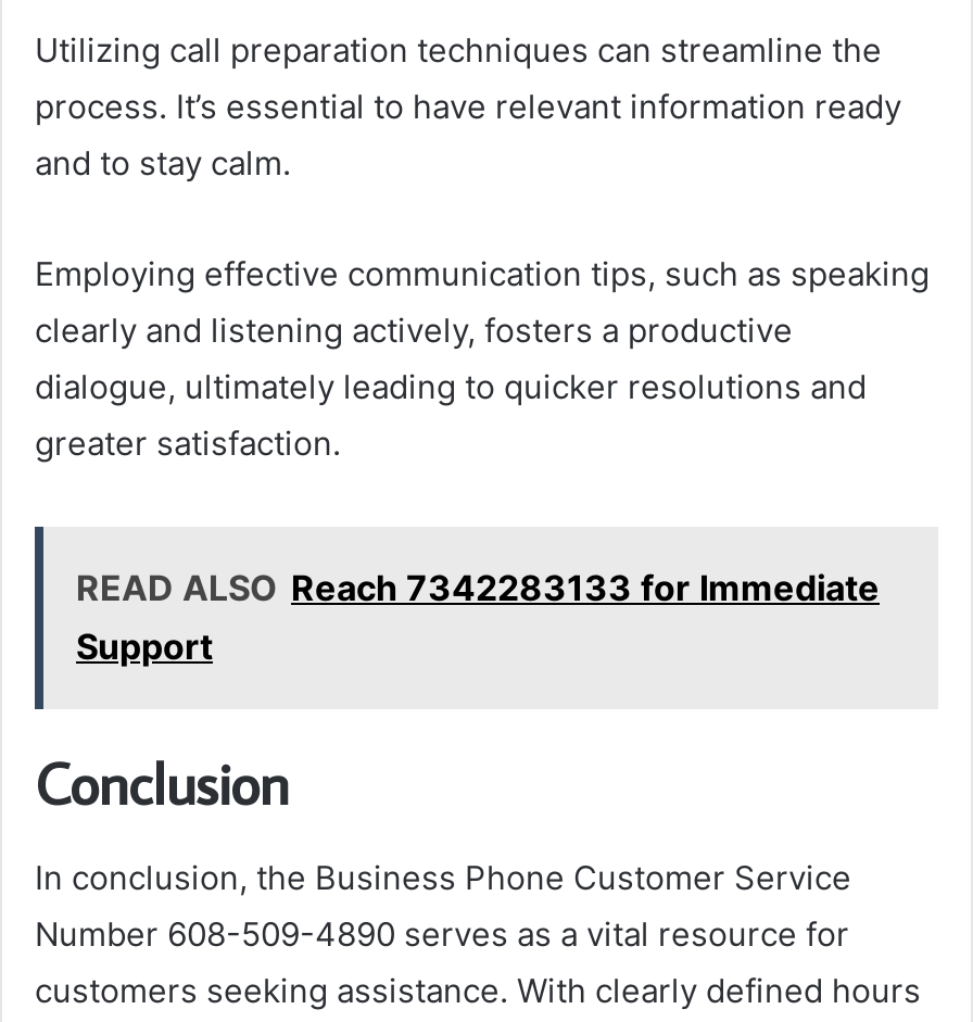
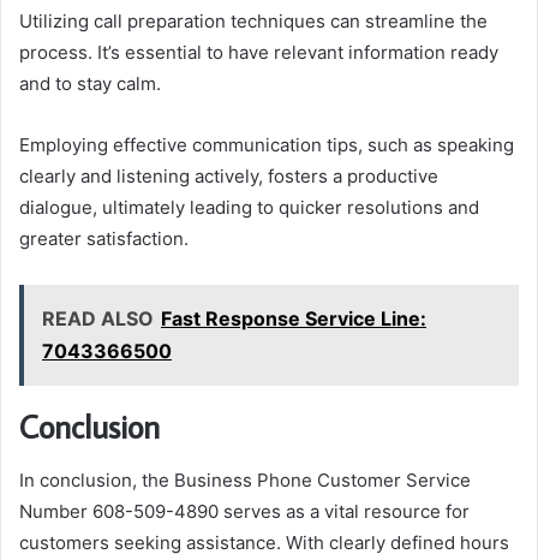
- READ ALSO Reach 7342283133 for Immediate
- Support
+ READ ALSO Fast Response Service Line:
+ 7043366500
